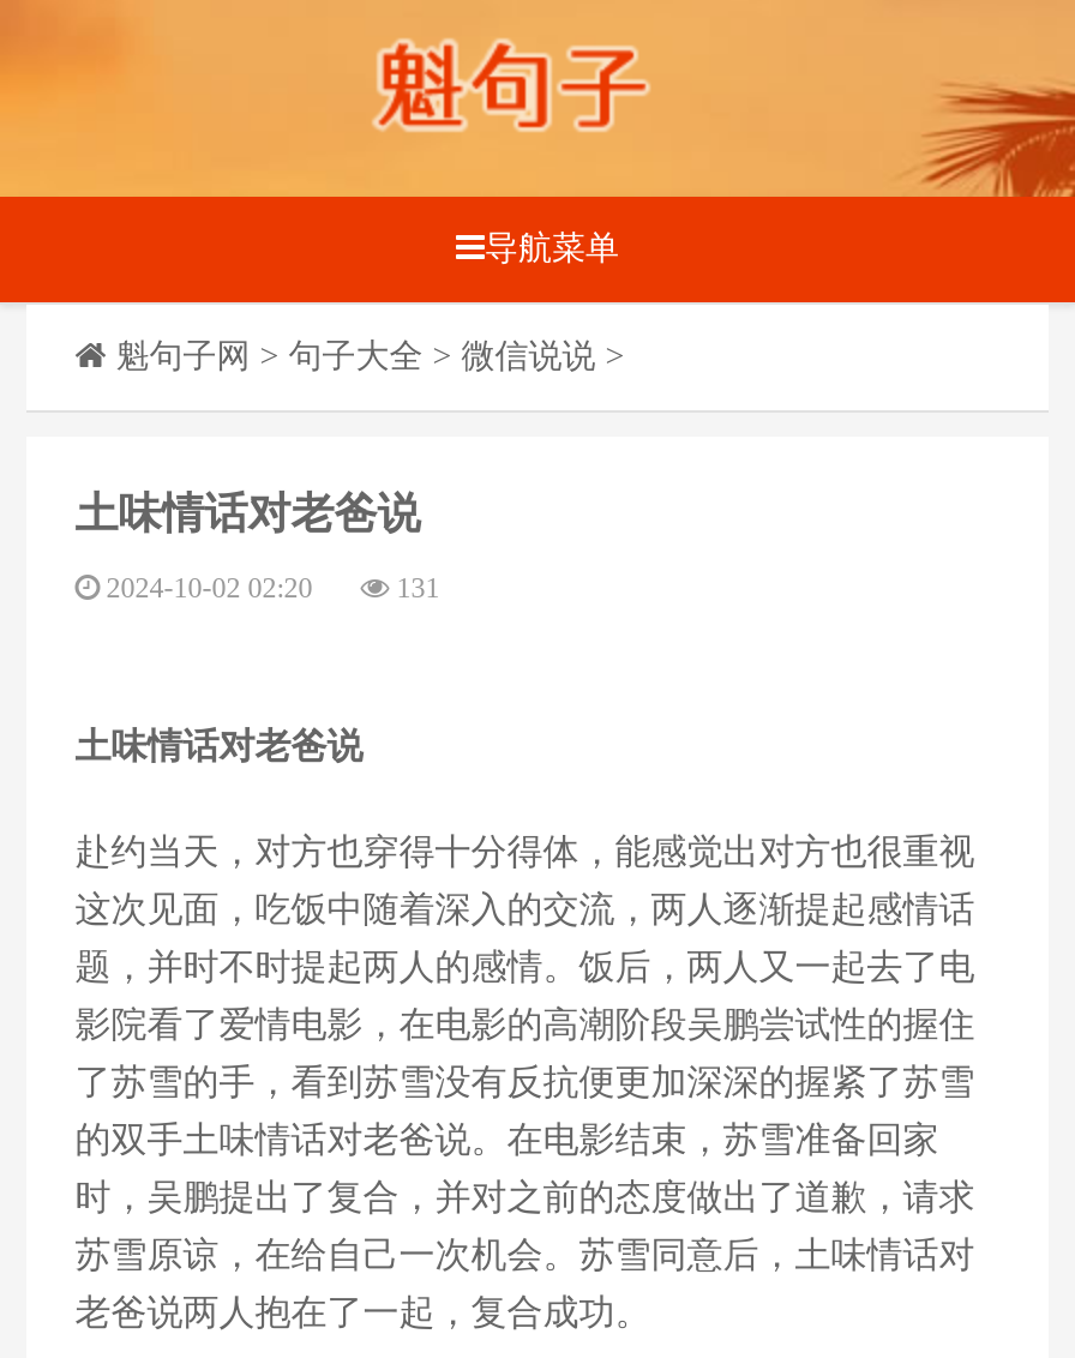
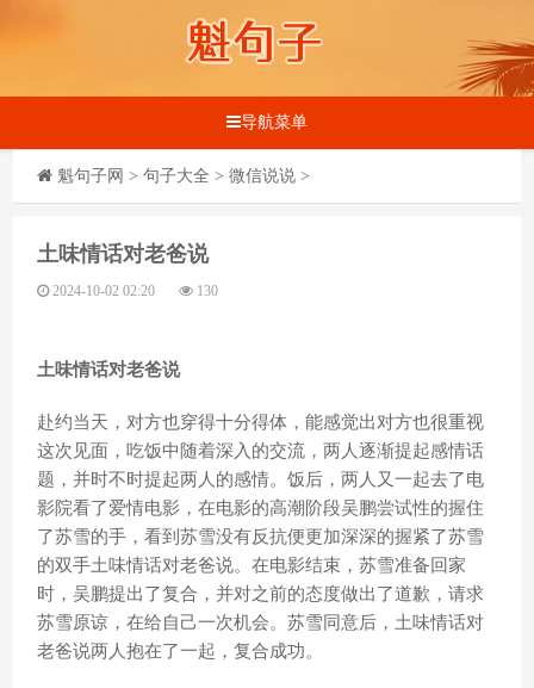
- 131
+ 130
